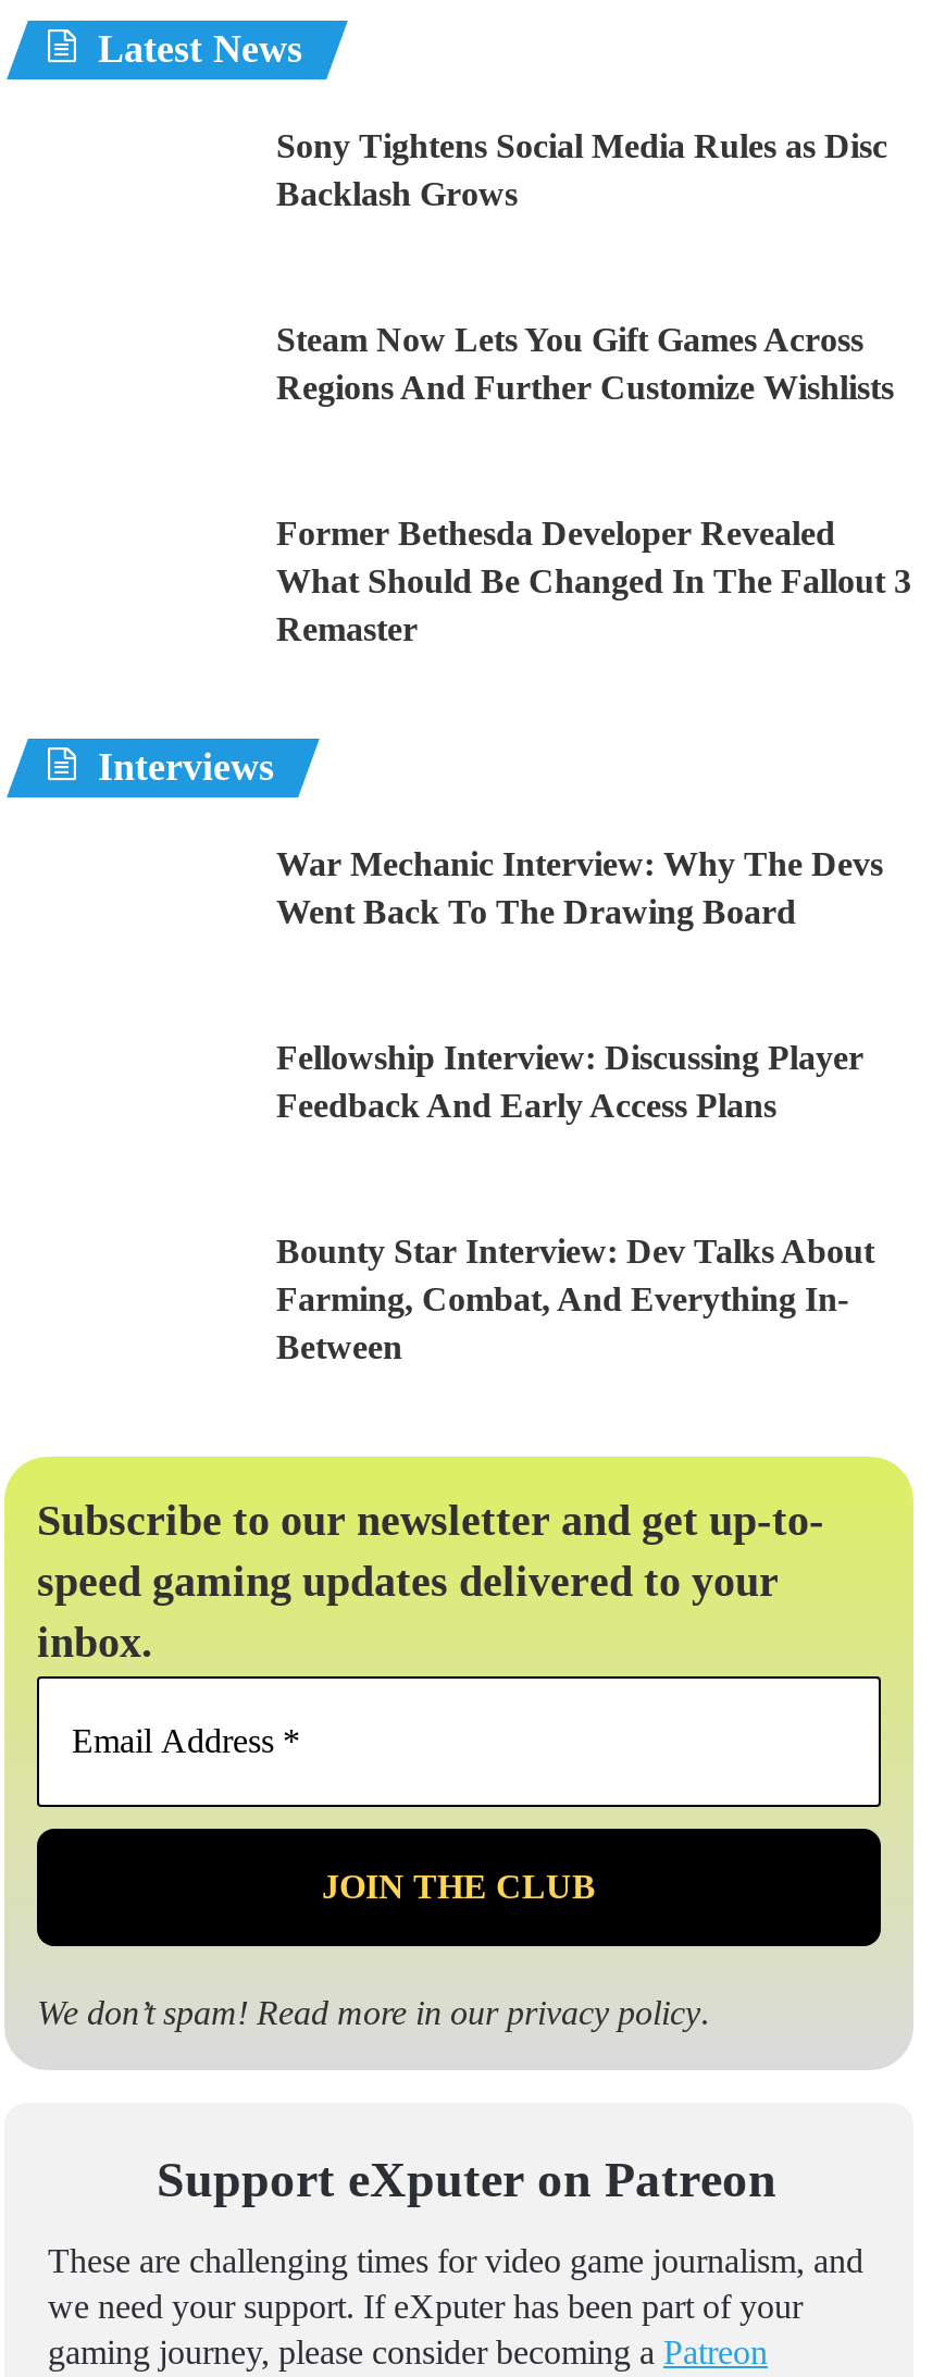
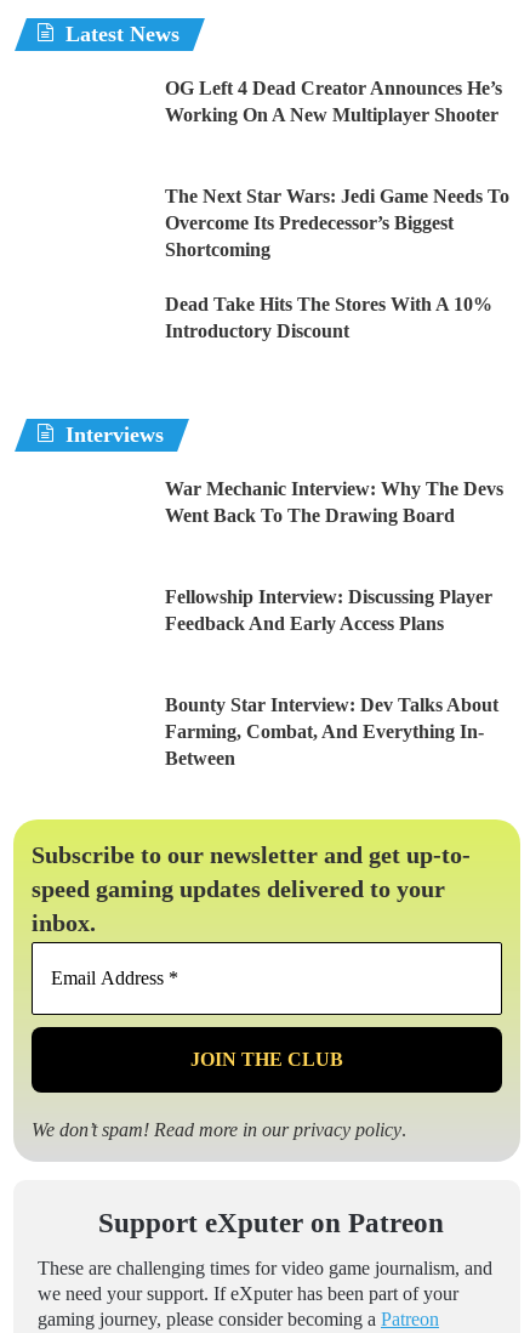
- Sony Tightens Social Media Rules as Disc
- Backlash Grows
+ OG Left 4 Dead Creator Announces He’s
+ Working On A New Multiplayer Shooter

- Steam Now Lets You Gift Games Across
- Regions And Further Customize Wishlists
+ The Next Star Wars: Jedi Game Needs To
+ Overcome Its Predecessor’s Biggest
+ Shortcoming

- Former Bethesda Developer Revealed
- What Should Be Changed In The Fallout 3
- Remaster
+ Dead Take Hits The Stores With A 10%
+ Introductory Discount
